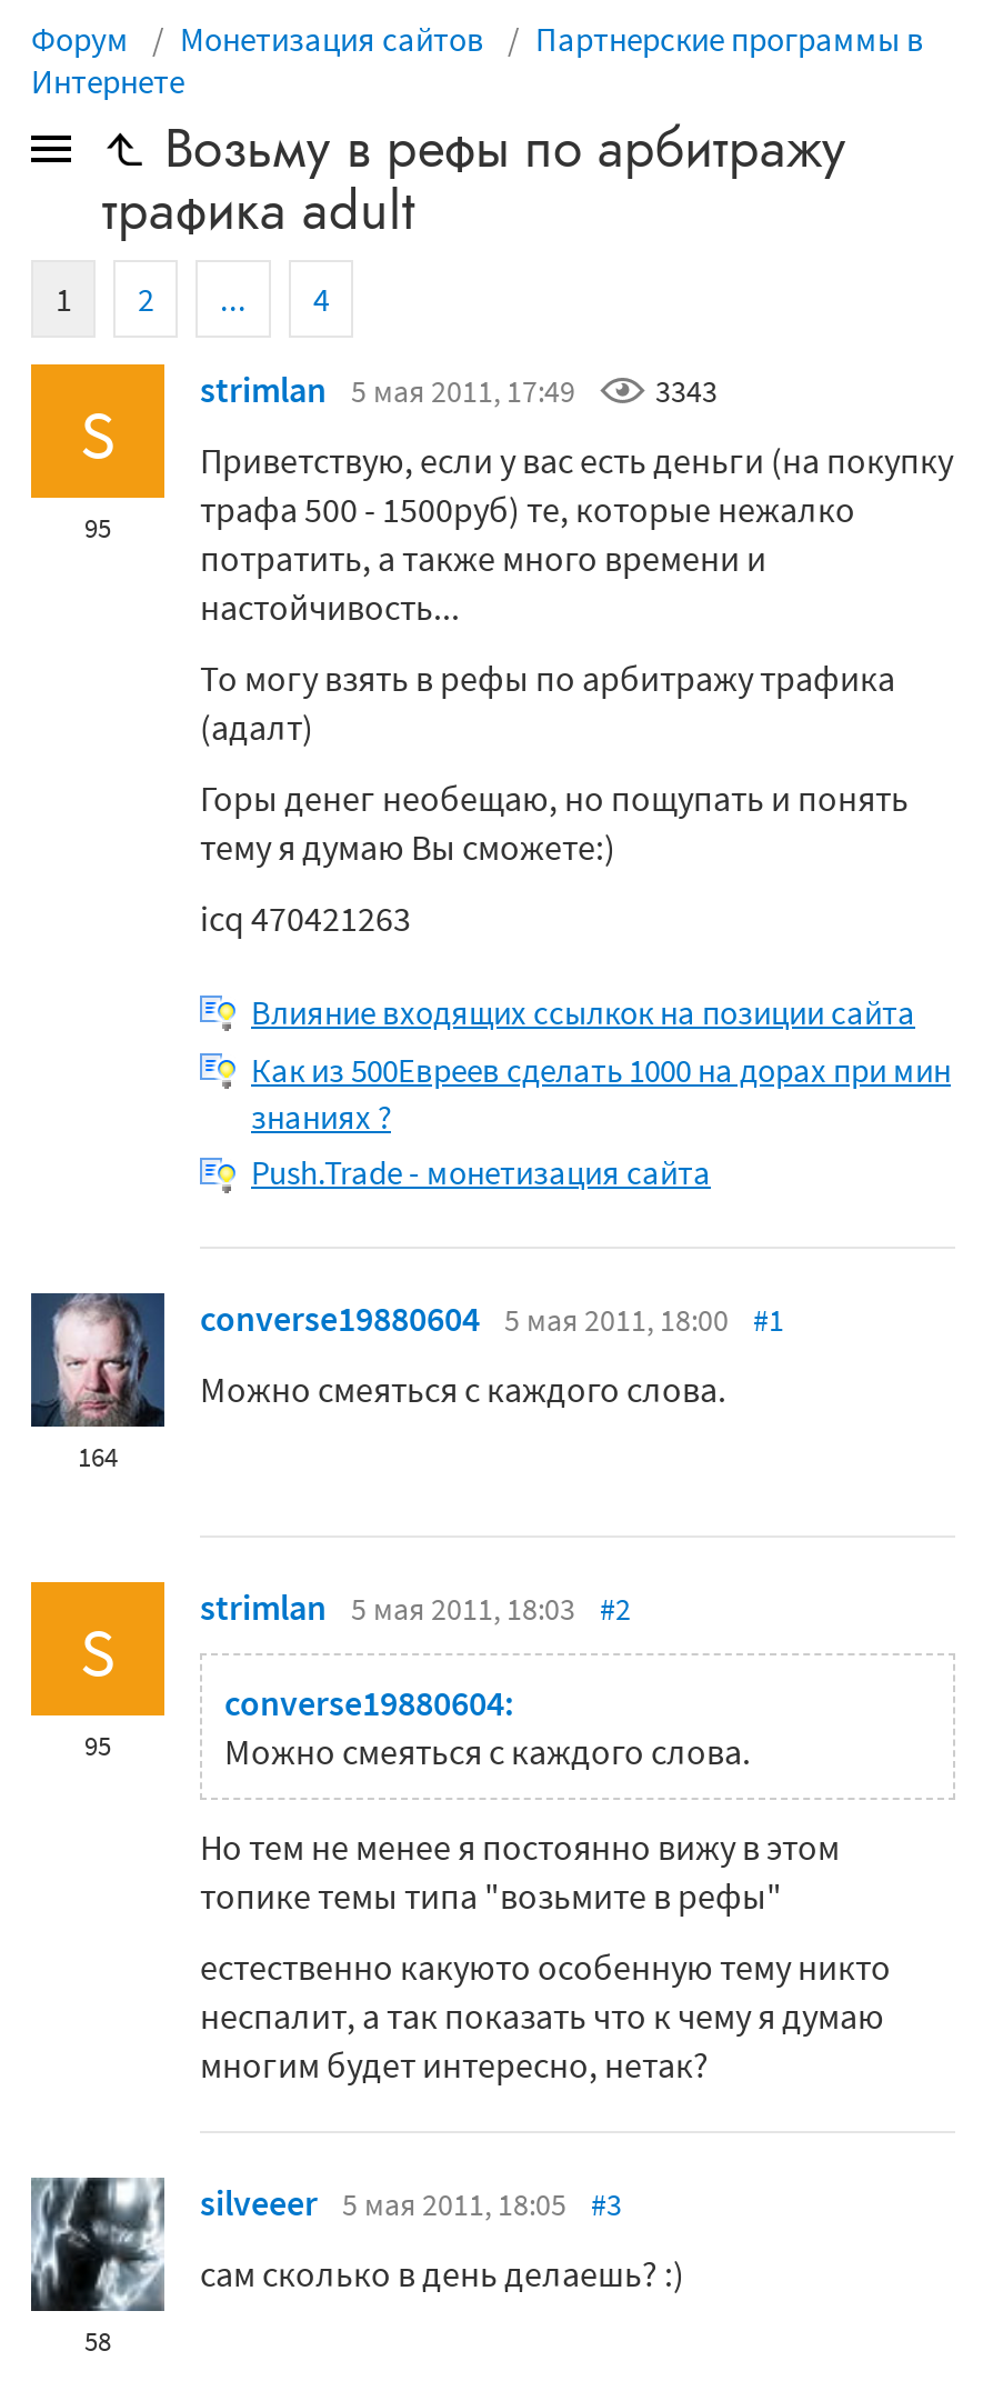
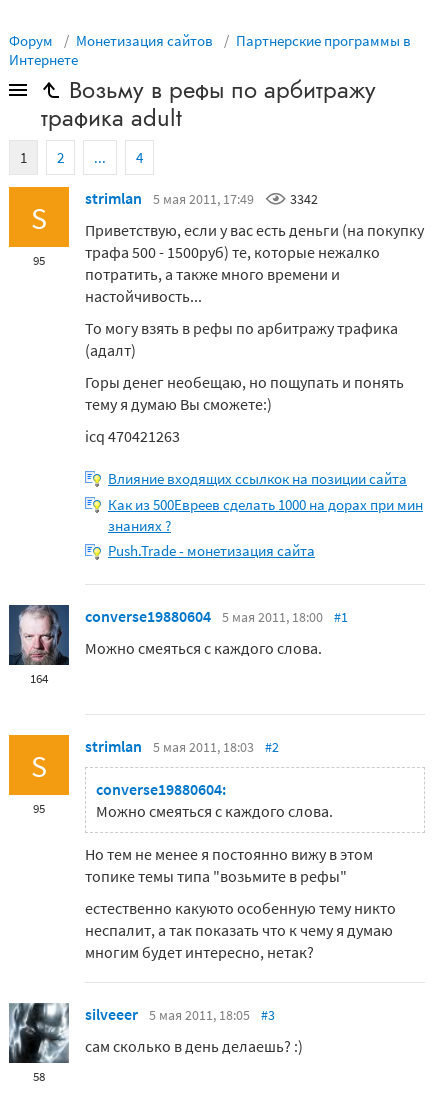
- strimlan 5 мая 2011, 17:49 3343
+ strimlan 5 мая 2011, 17:49 3342
